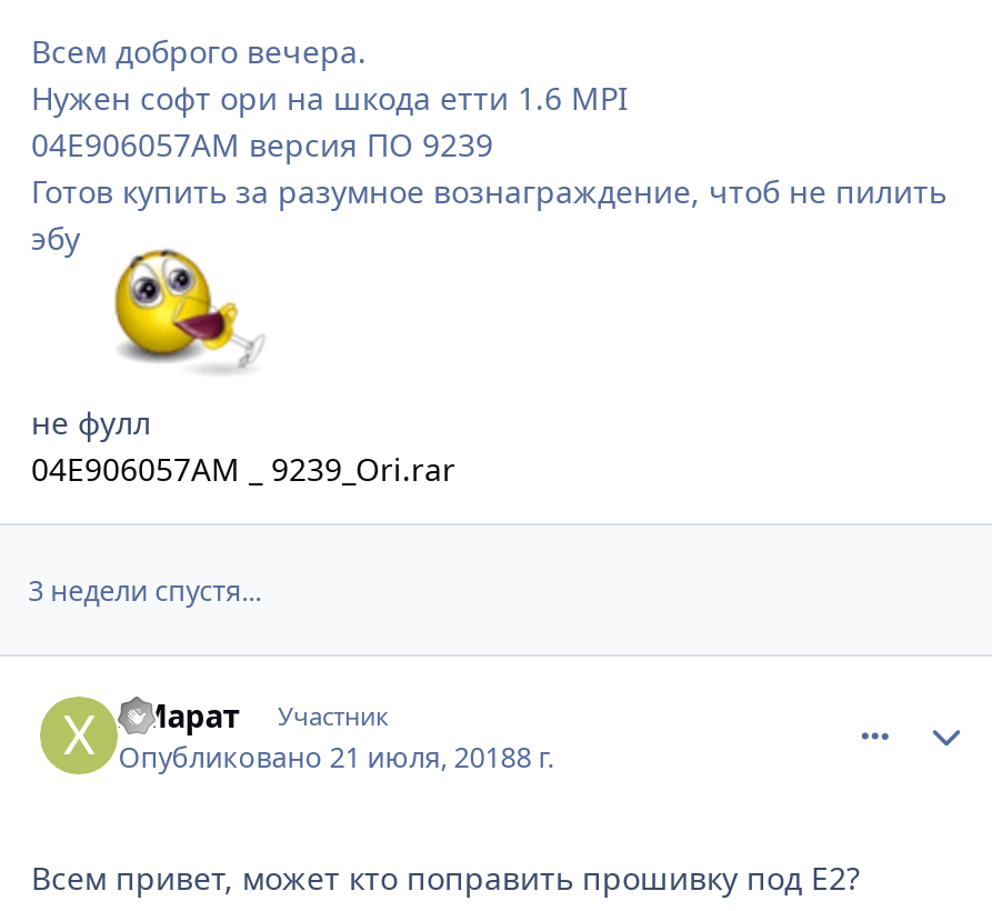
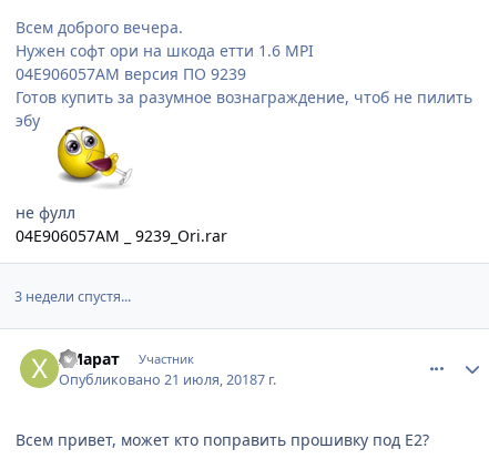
- Опубликовано 21 июля, 20188 г.
+ Опубликовано 21 июля, 20187 г.
